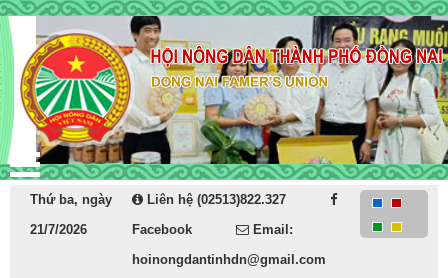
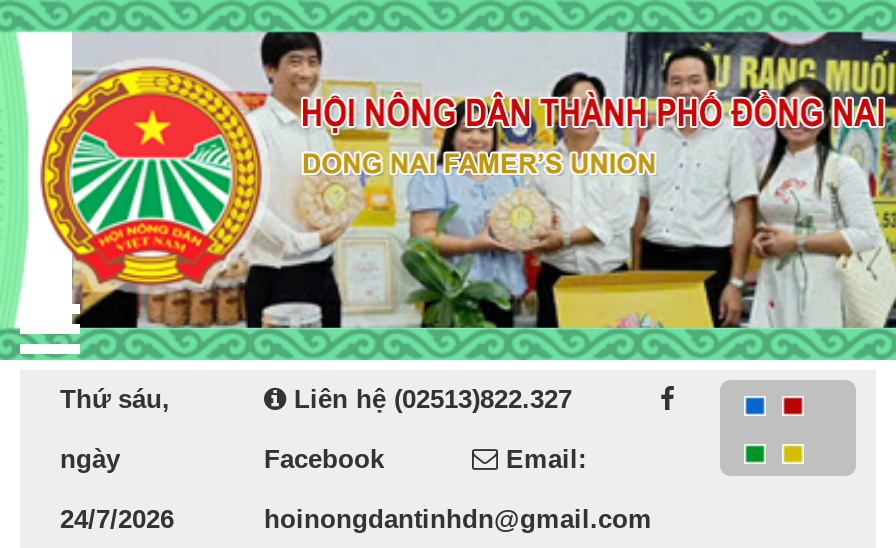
- Thứ ba, ngày
- 21/7/2026
+ Thứ sáu,
+ ngày
+ 24/7/2026
